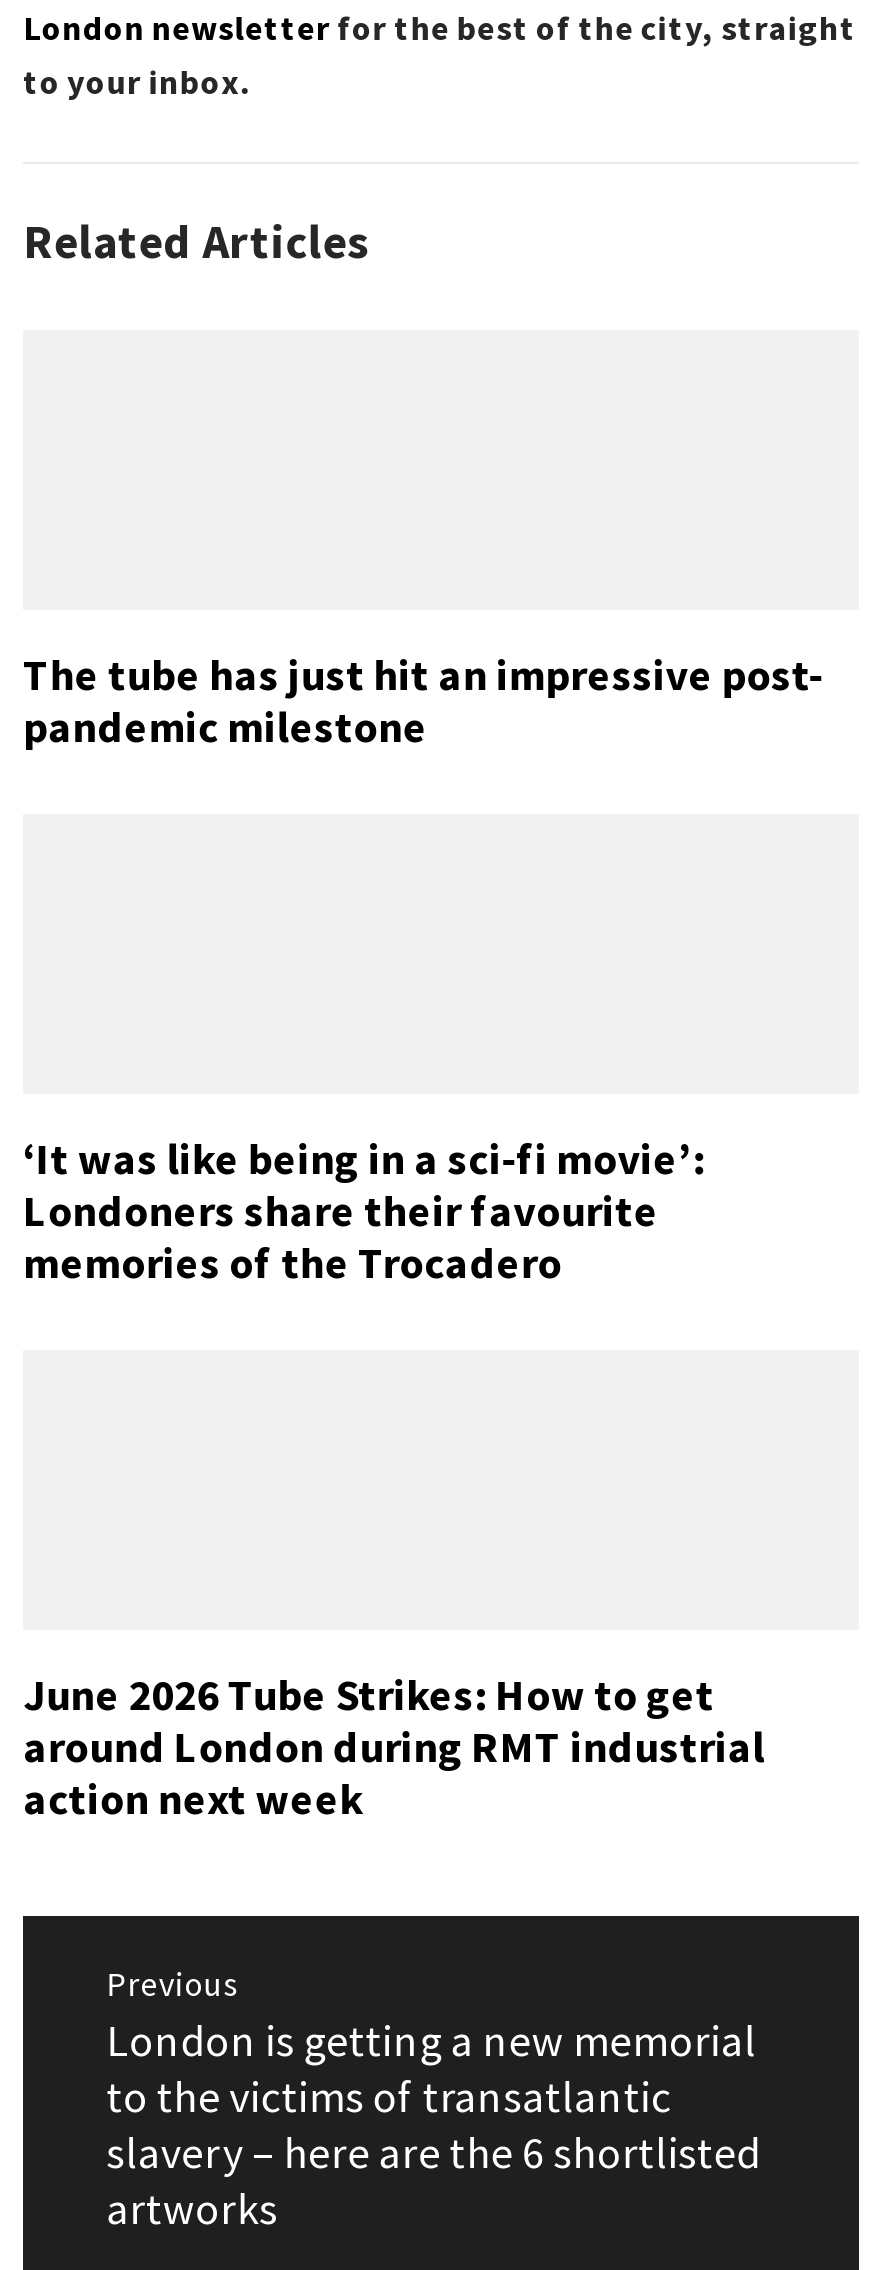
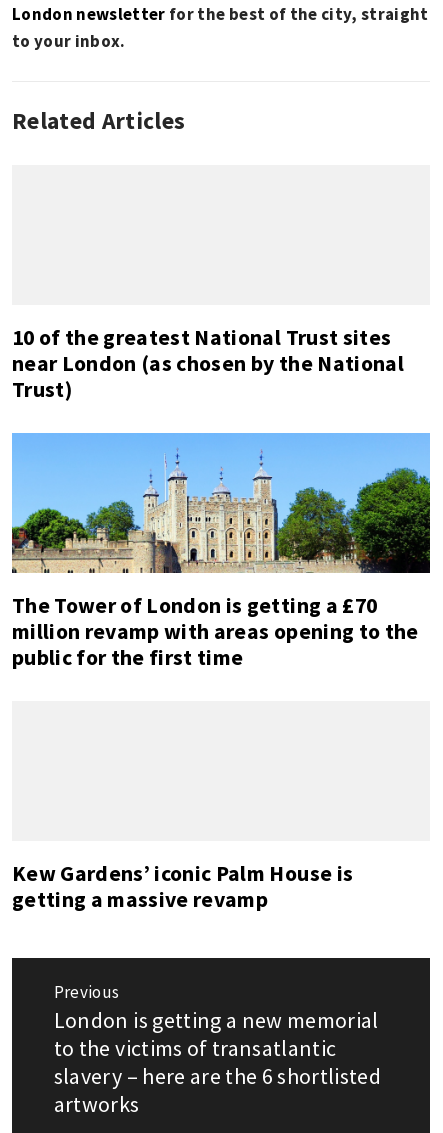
+ [image]

- The tube has just hit an impressive post-
- pandemic milestone
+ 10 of the greatest National Trust sites
+ near London (as chosen by the National
+ Trust)

- ‘It was like being in a sci-fi movie’:
- Londoners share their favourite
- memories of the Trocadero
+ The Tower of London is getting a £70
+ million revamp with areas opening to the
+ public for the first time

- June 2026 Tube Strikes: How to get
- around London during RMT industrial
- action next week
+ Kew Gardens’ iconic Palm House is
+ getting a massive revamp
